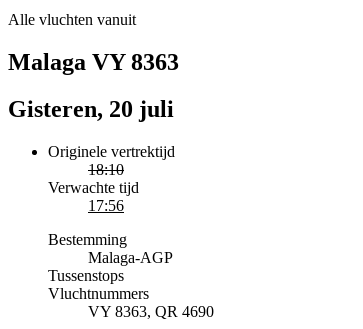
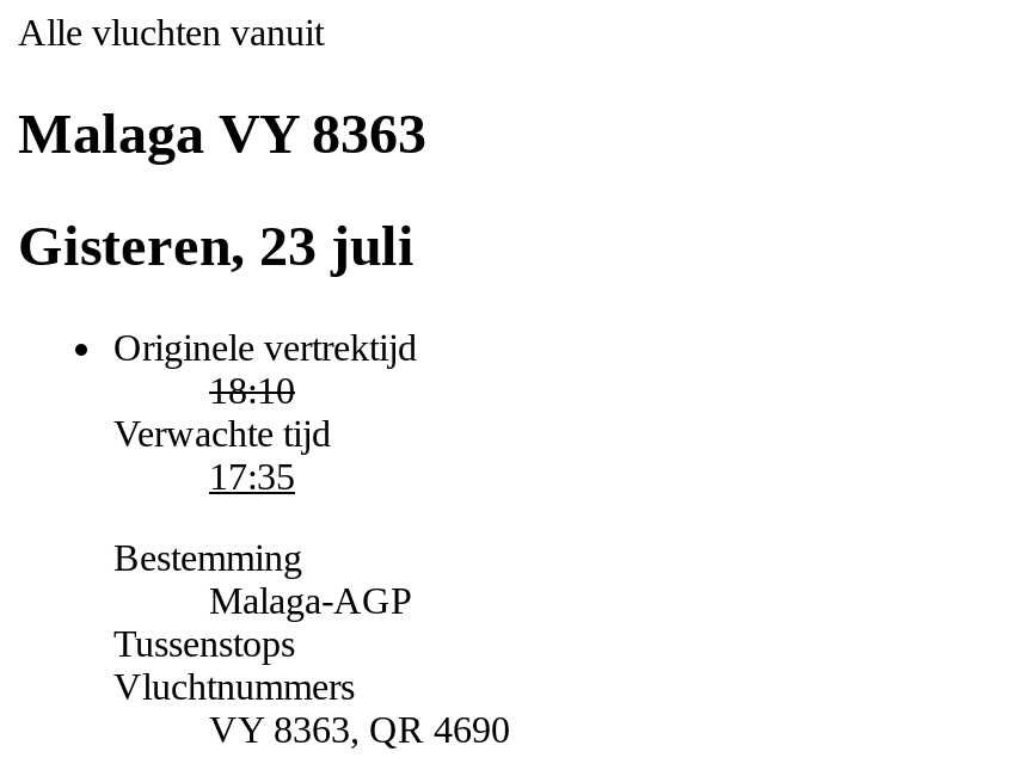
- Gisteren, 20 juli
+ Gisteren, 23 juli

- 17:56
+ 17:35
